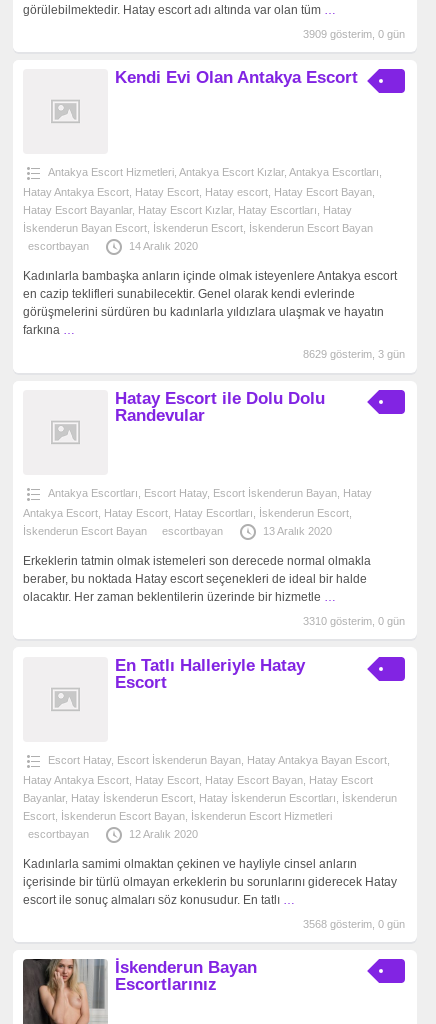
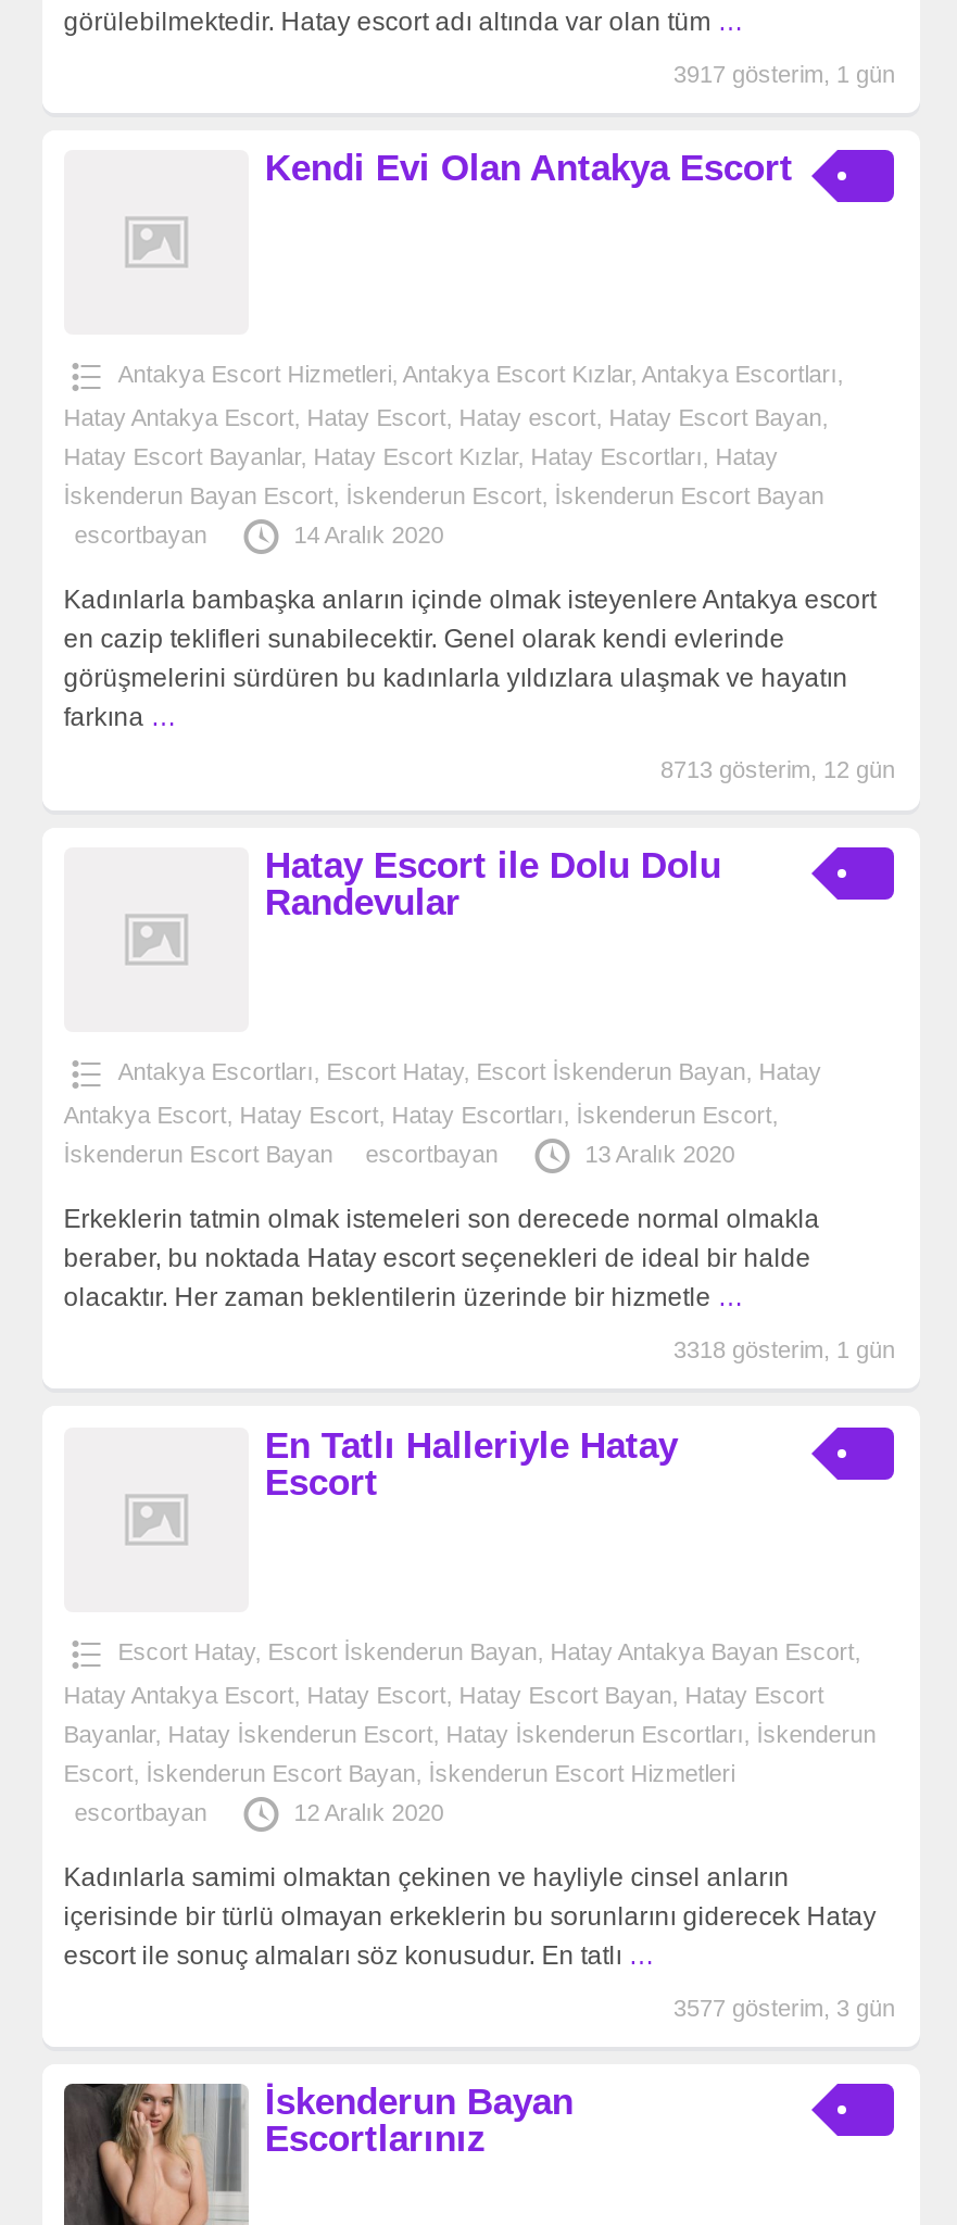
- 3909 gösterim, 0 gün
+ 3917 gösterim, 1 gün

- 8629 gösterim, 3 gün
+ 8713 gösterim, 12 gün

- 3310 gösterim, 0 gün
+ 3318 gösterim, 1 gün

- 3568 gösterim, 0 gün
+ 3577 gösterim, 3 gün
